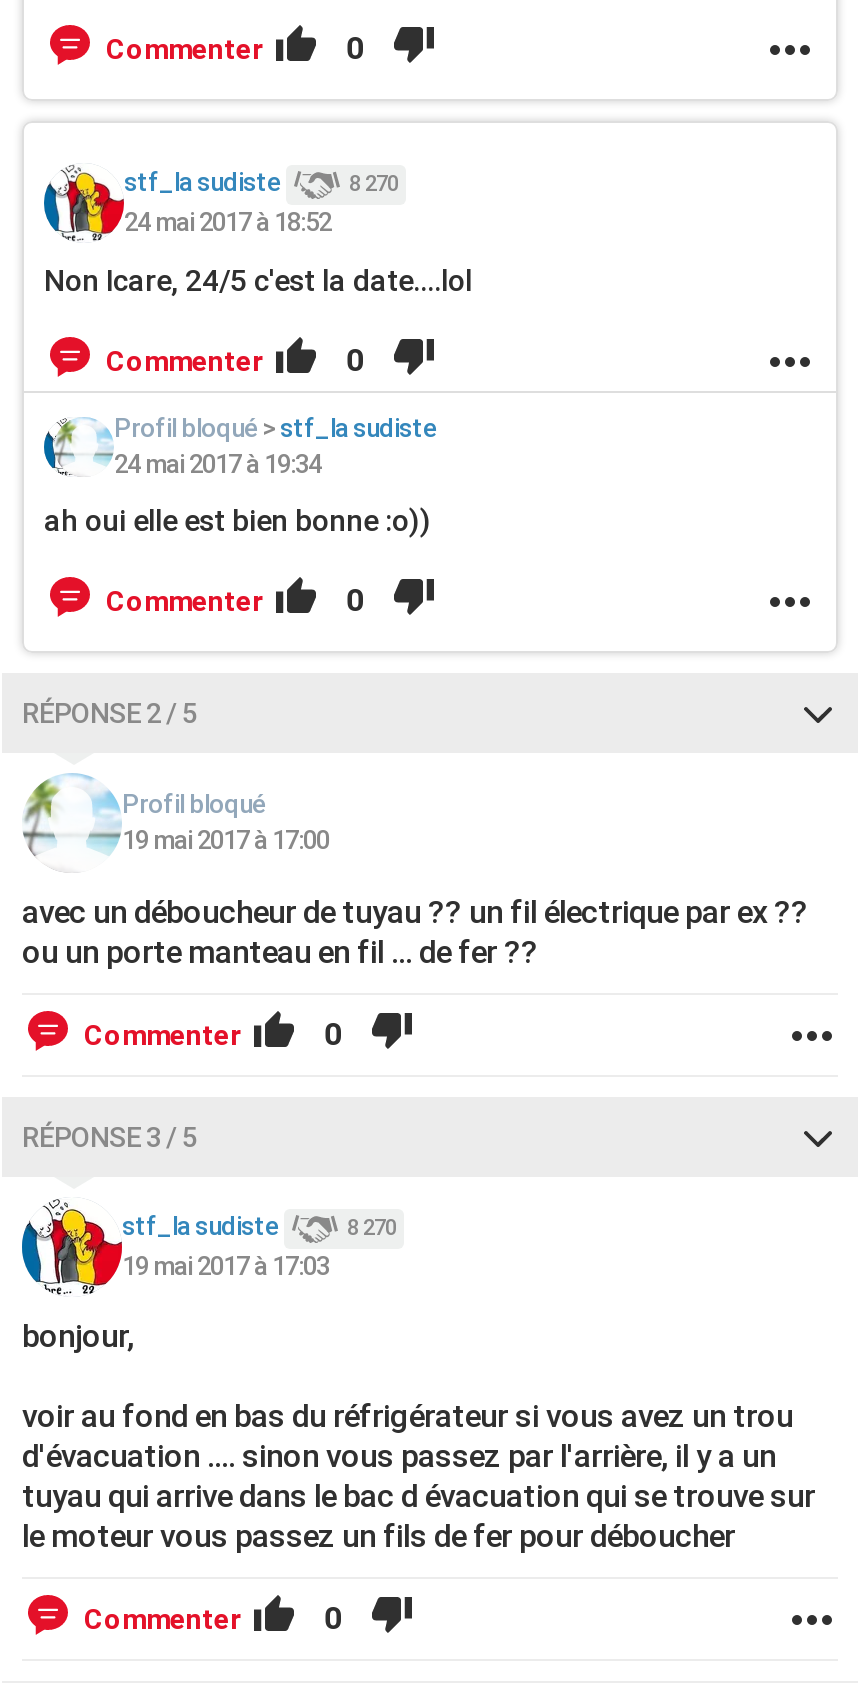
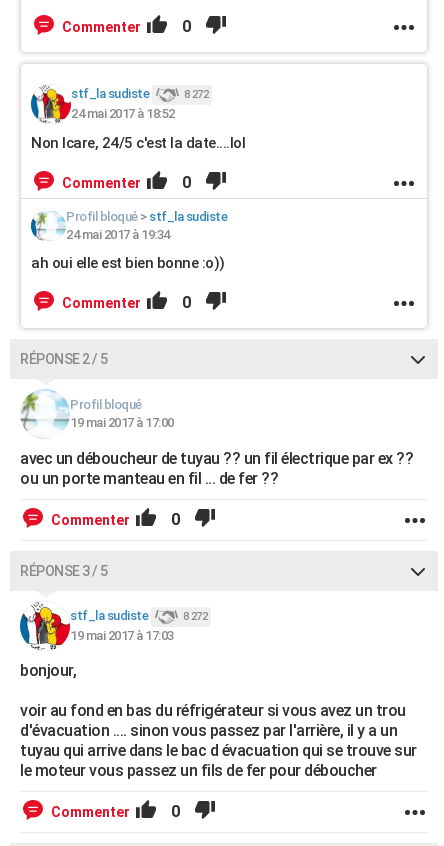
- 8 270
+ 8 272

- 8 270
+ 8 272
